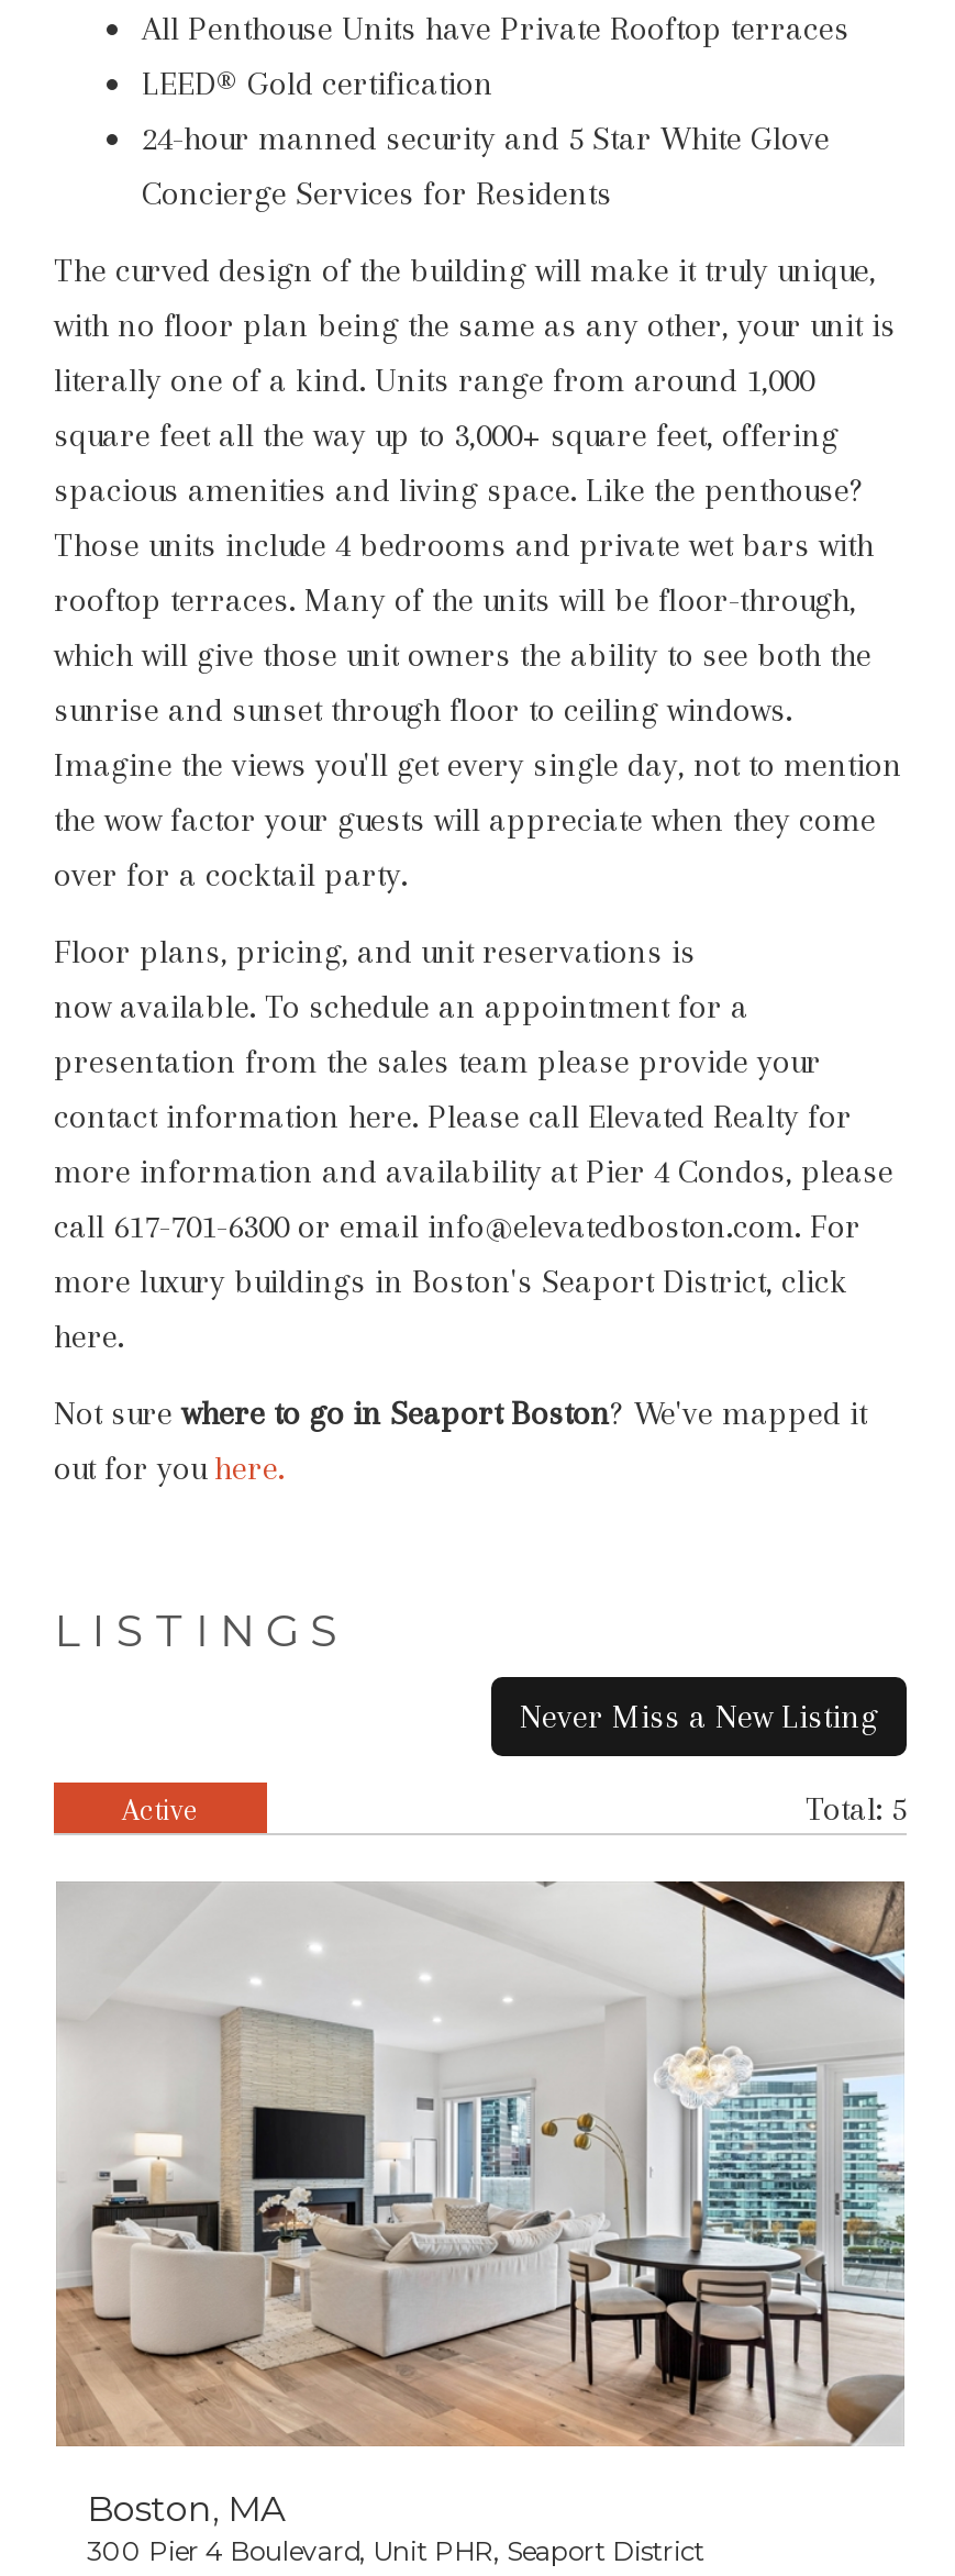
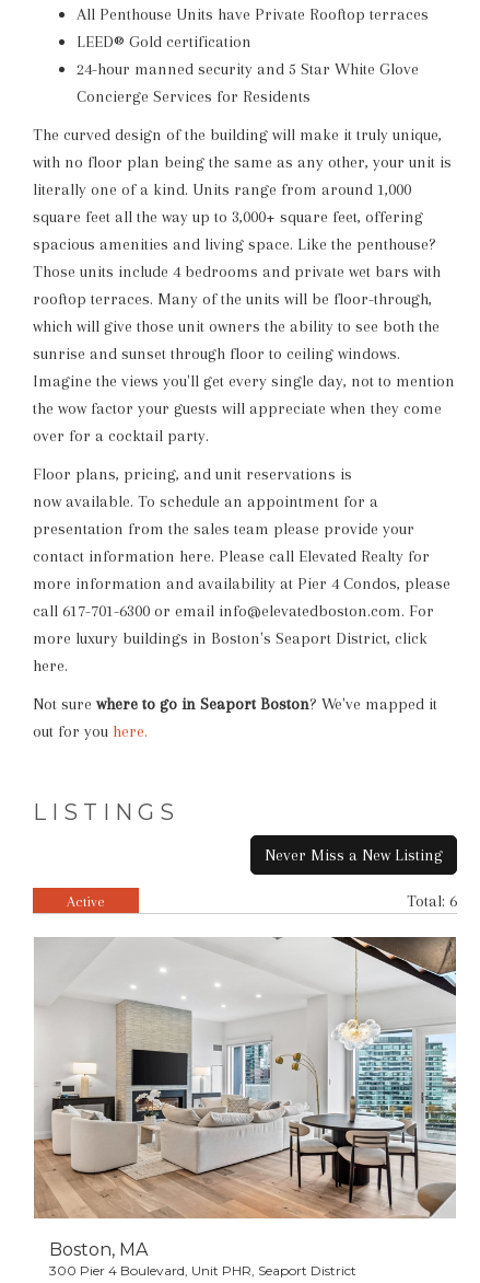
- Total: 5
+ Total: 6
